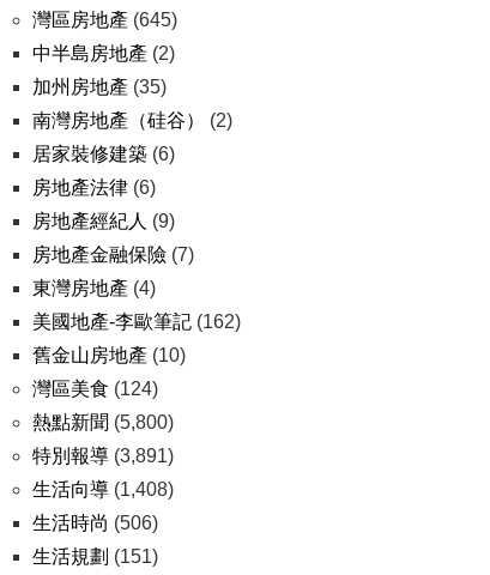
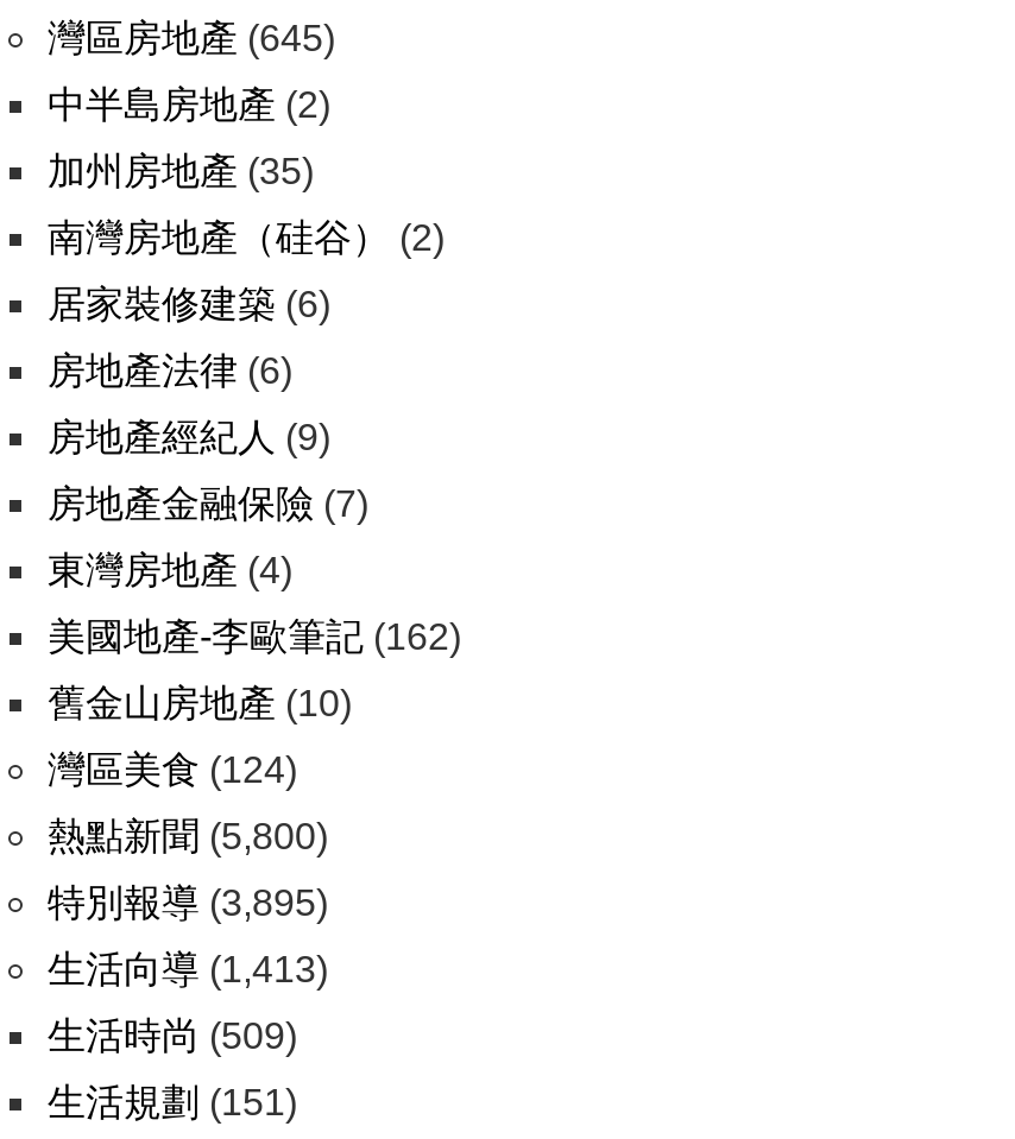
- 特別報導(3,891)
+ 特別報導(3,895)

- 生活向導(1,408)
+ 生活向導(1,413)

- 生活時尚(506)
+ 生活時尚(509)
